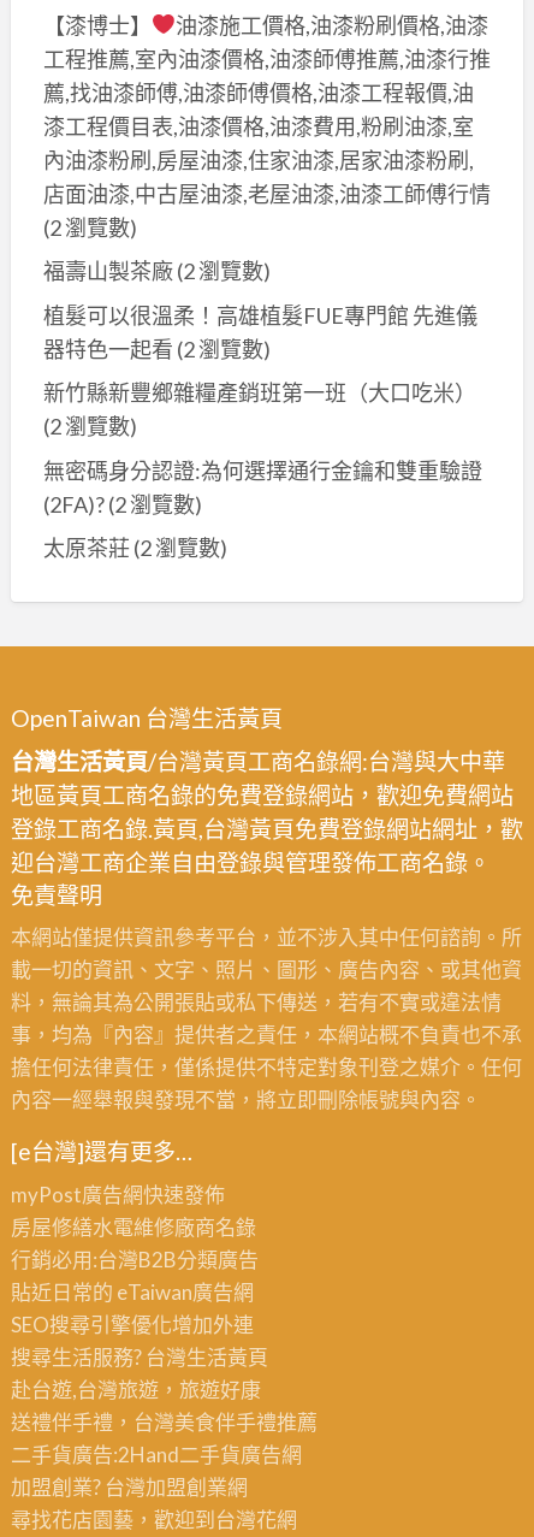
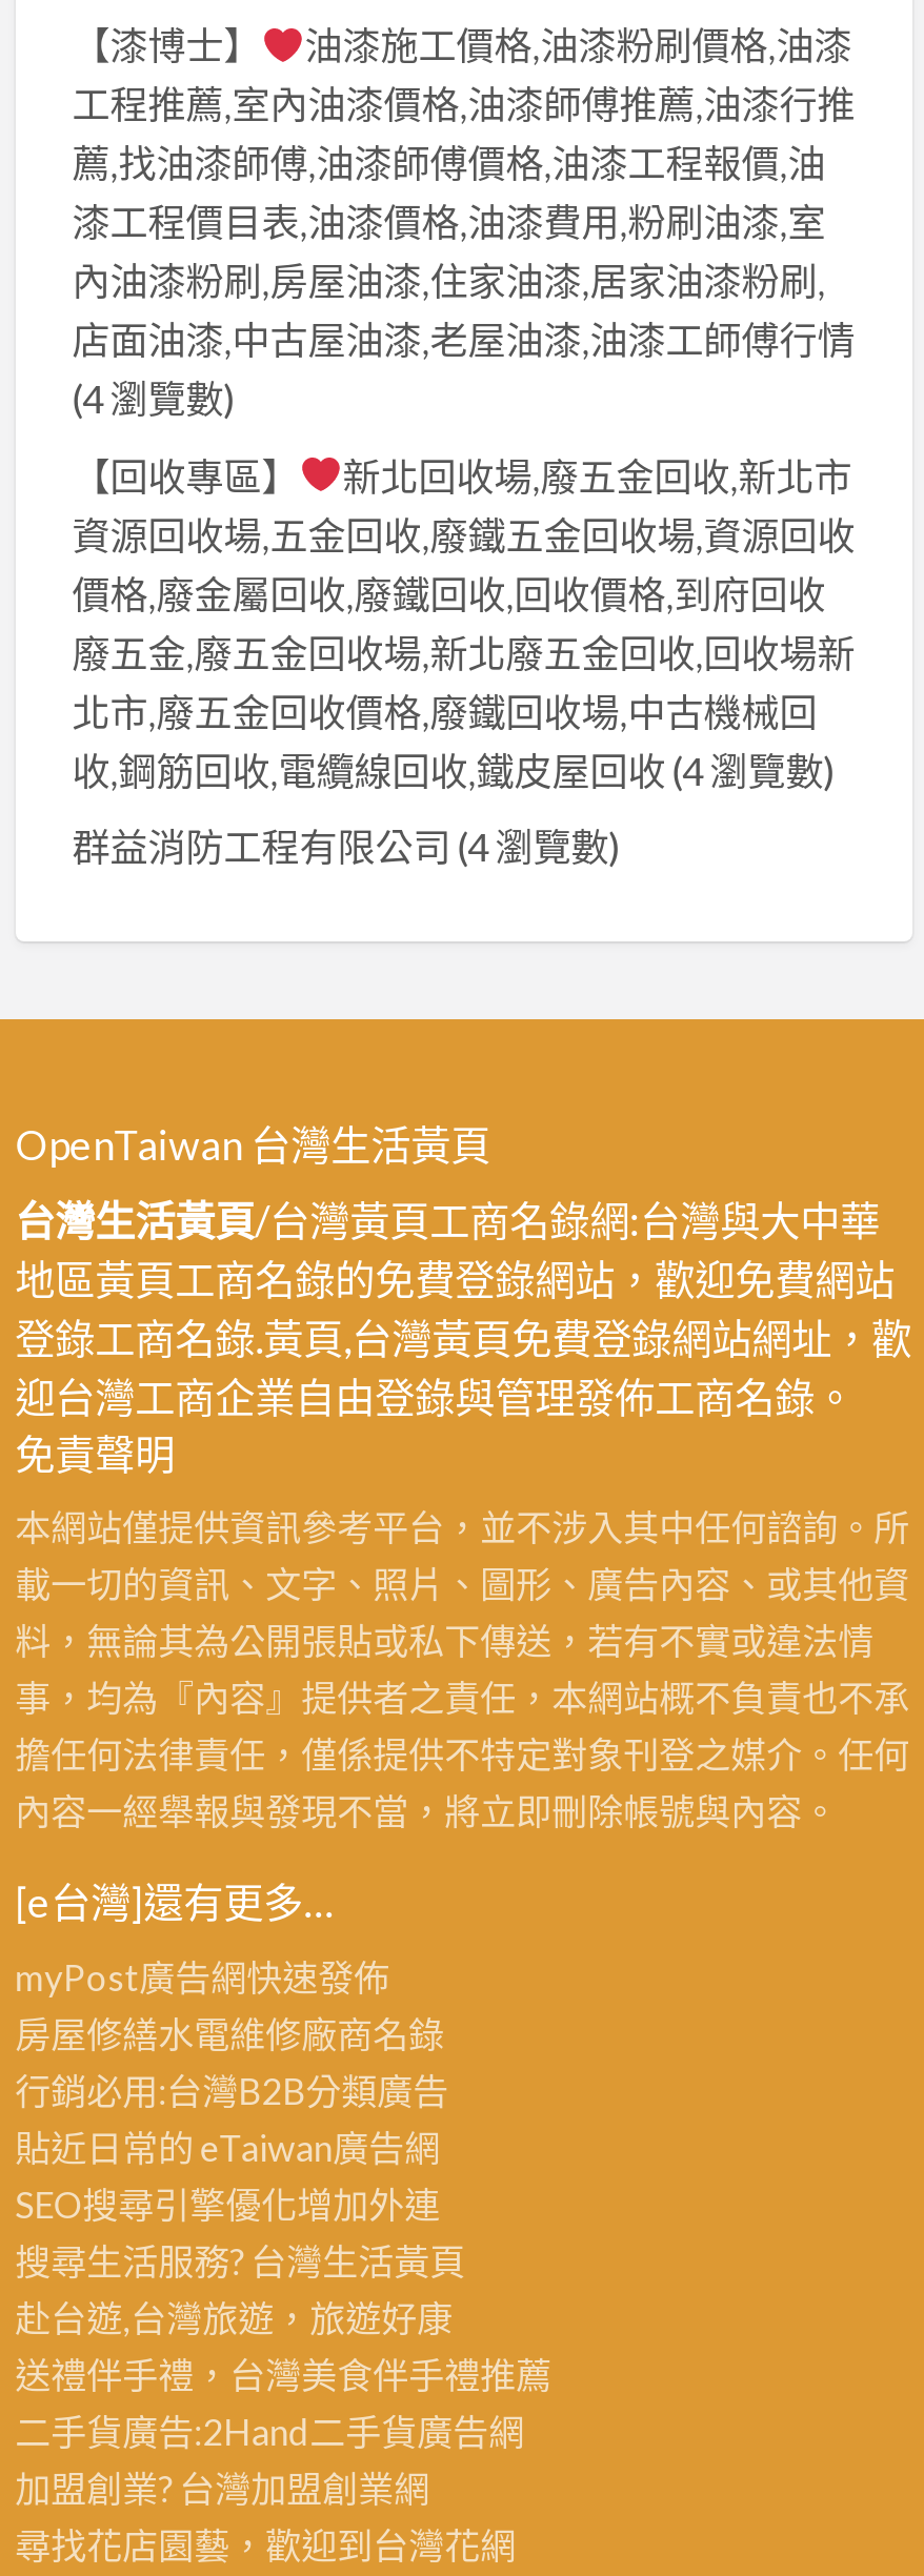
- (2 瀏覽數)
- 福壽山製茶廠(2 瀏覽數)
- 植髮可以很溫柔！高雄植髮FUE專門館 先進儀
- 器特色一起看(2 瀏覽數)
- 新竹縣新豐鄉雜糧產銷班第一班（大口吃米）
- (2 瀏覽數)
- 無密碼身分認證:為何選擇通行金鑰和雙重驗證
- (2FA)? (2 瀏覽數)
- 太原茶莊(2 瀏覽數)
+ (4 瀏覽數)
+ 【回收專區】
+ 新北回收場,廢五金回收,新北市
+ 資源回收場,五金回收,廢鐵五金回收場,資源回收
+ 價格,廢金屬回收,廢鐵回收,回收價格,到府回收
+ 廢五金,廢五金回收場,新北廢五金回收,回收場新
+ 北市,廢五金回收價格,廢鐵回收場,中古機械回
+ 收,鋼筋回收,電纜線回收,鐵皮屋回收(4 瀏覽數)
+ 群益消防工程有限公司(4 瀏覽數)
